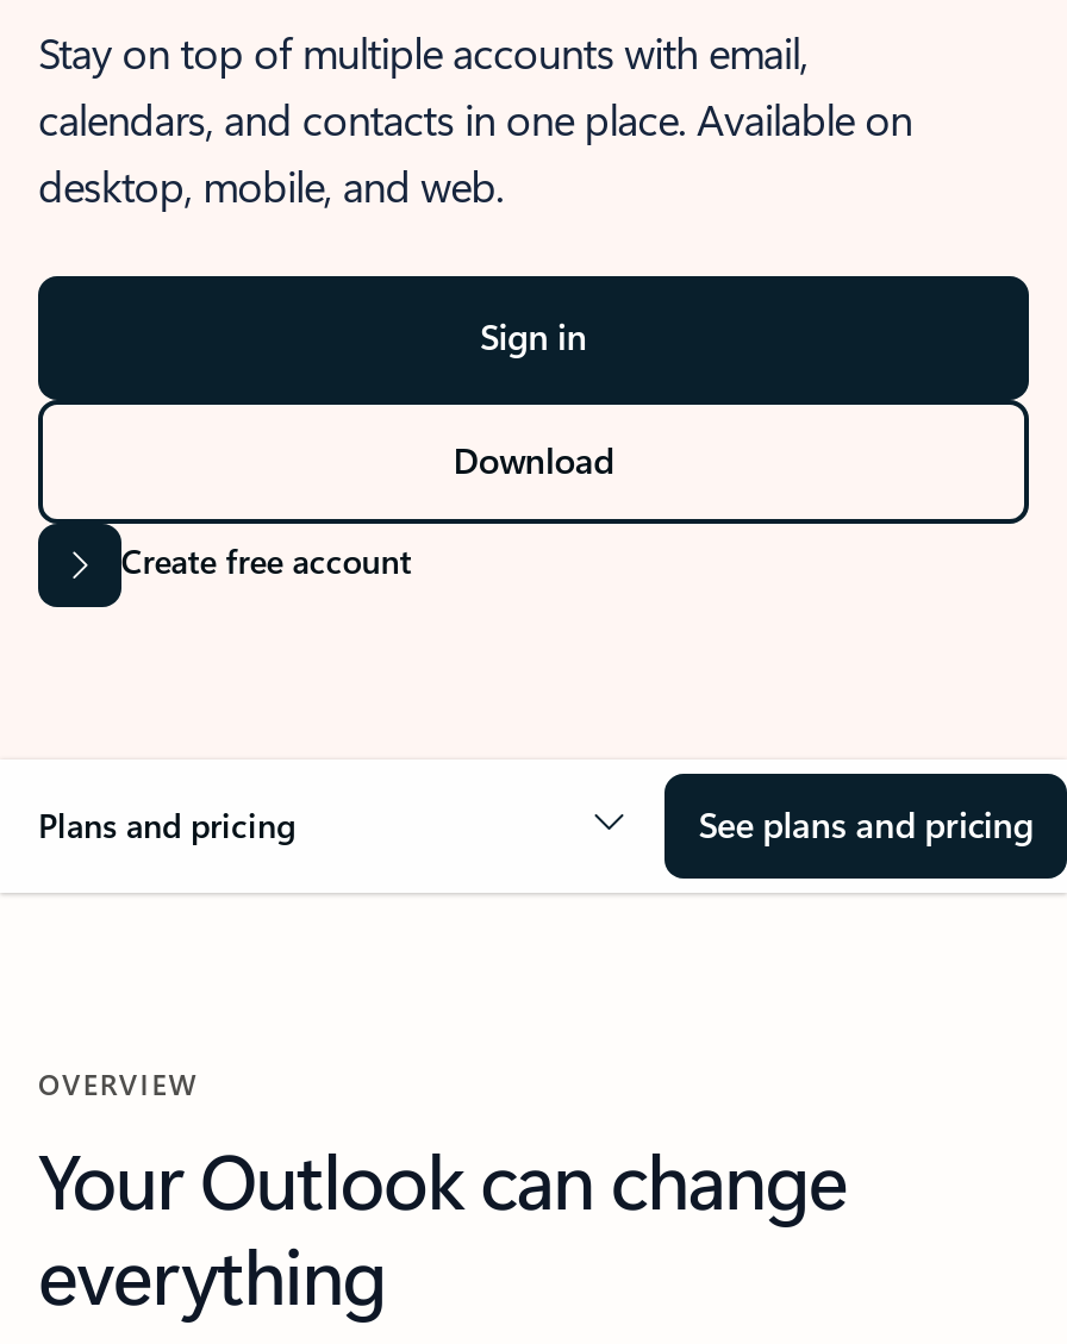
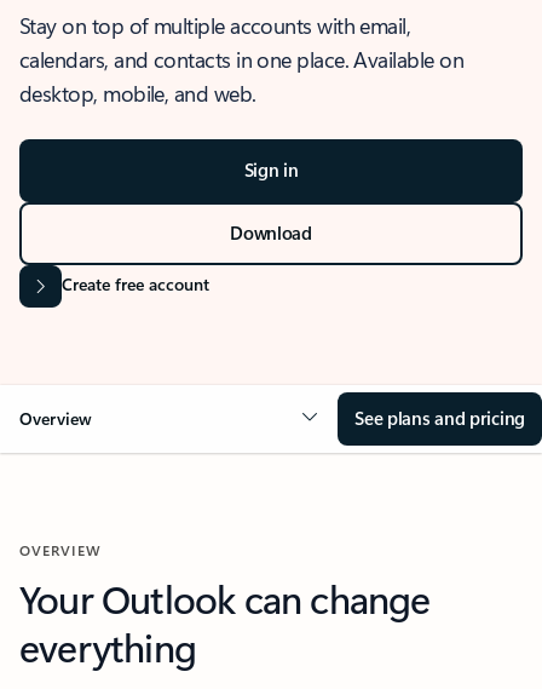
- Plans and pricing
+ Overview
